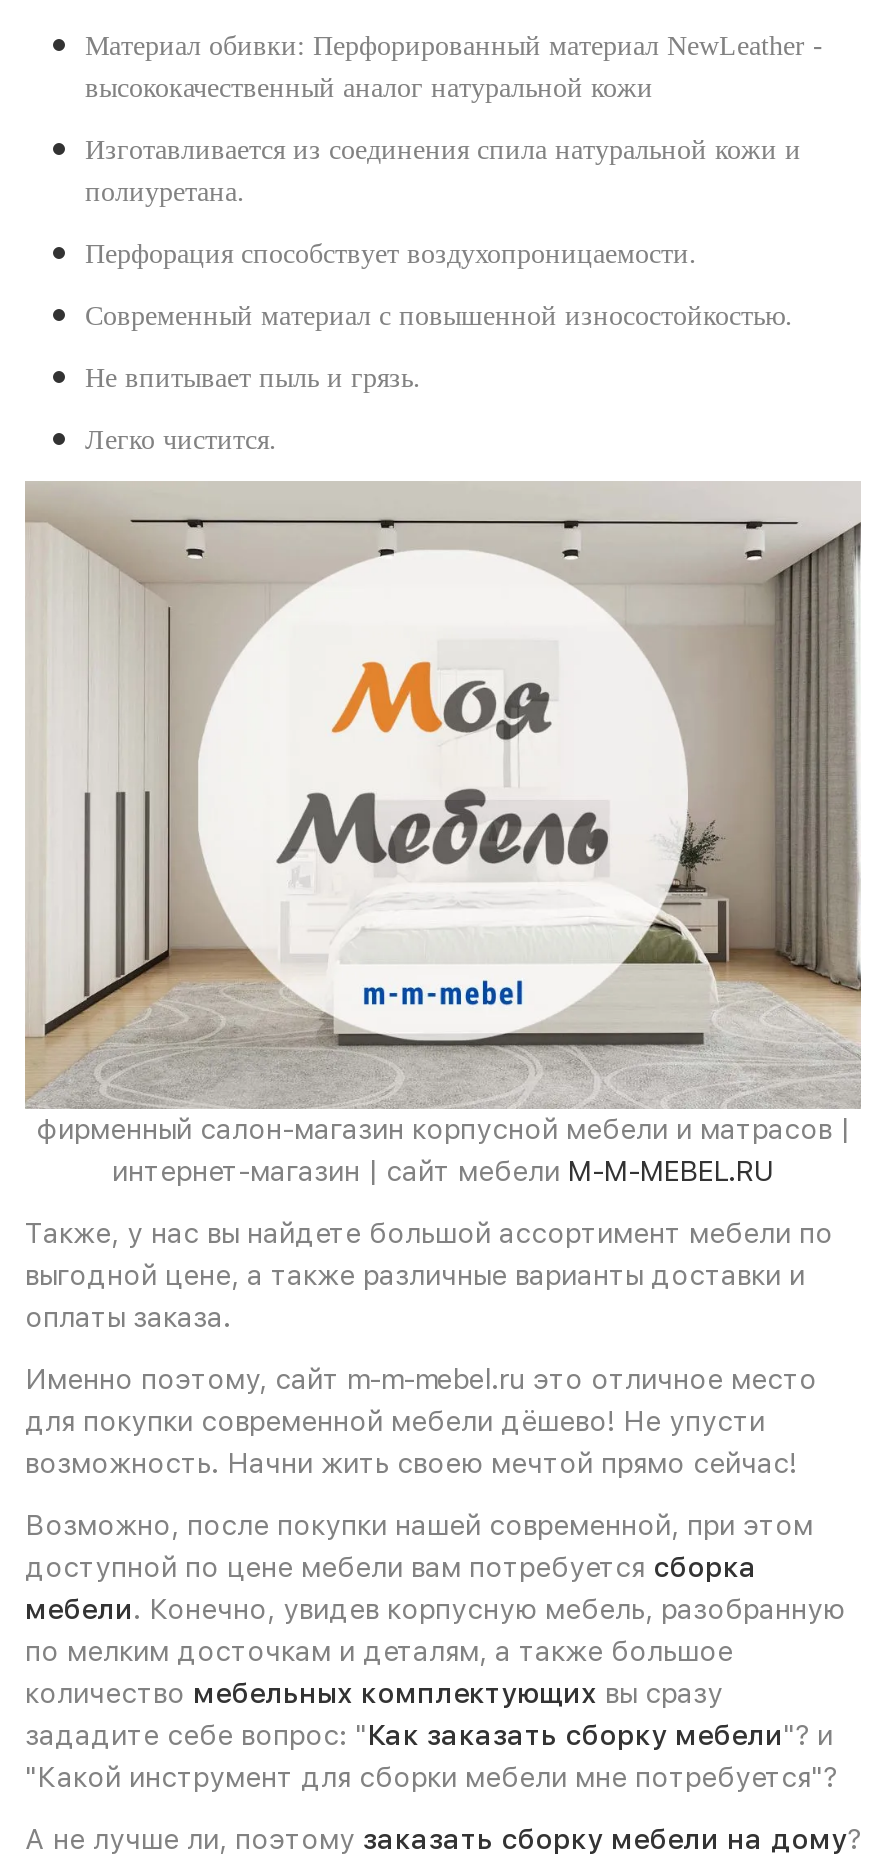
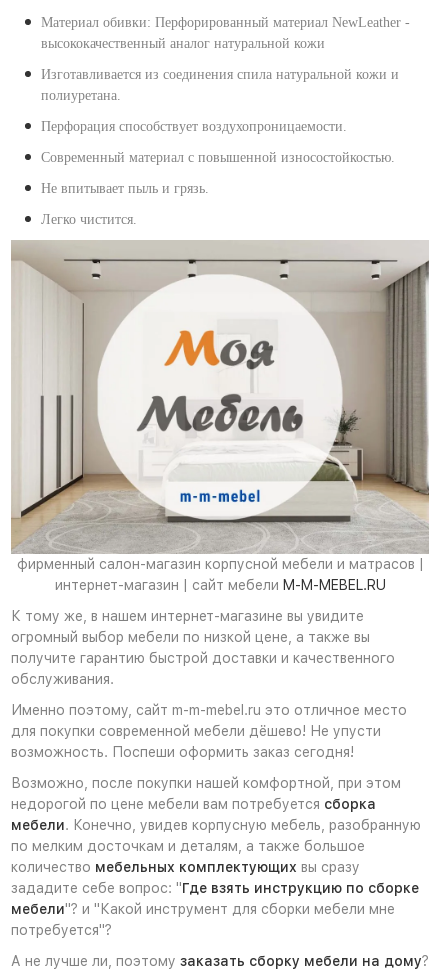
- Также, у нас вы найдете большой ассортимент мебели по
- выгодной цене, а также различные варианты доставки и
- оплаты заказа.
+ К тому же, в нашем интернет-магазине вы увидите
+ огромный выбор мебели по низкой цене, а также вы
+ получите гарантию быстрой доставки и качественного
+ обслуживания.

- возможность. Начни жить своею мечтой прямо сейчас!
+ возможность. Поспеши оформить заказ сегодня!

- Возможно, после покупки нашей современной, при этом
- доступной по цене мебели вам потребуется сборка
+ Возможно, после покупки нашей комфортной, при этом
+ недорогой по цене мебели вам потребуется сборка

- зададите себе вопрос: " Как заказать сборку мебели"? и
- "Какой инструмент для сборки мебели мне потребуется"?
+ зададите себе вопрос: "Где взять инструкцию по сборке
+ мебели"? и "Какой инструмент для сборки мебели мне
+ потребуется"?
